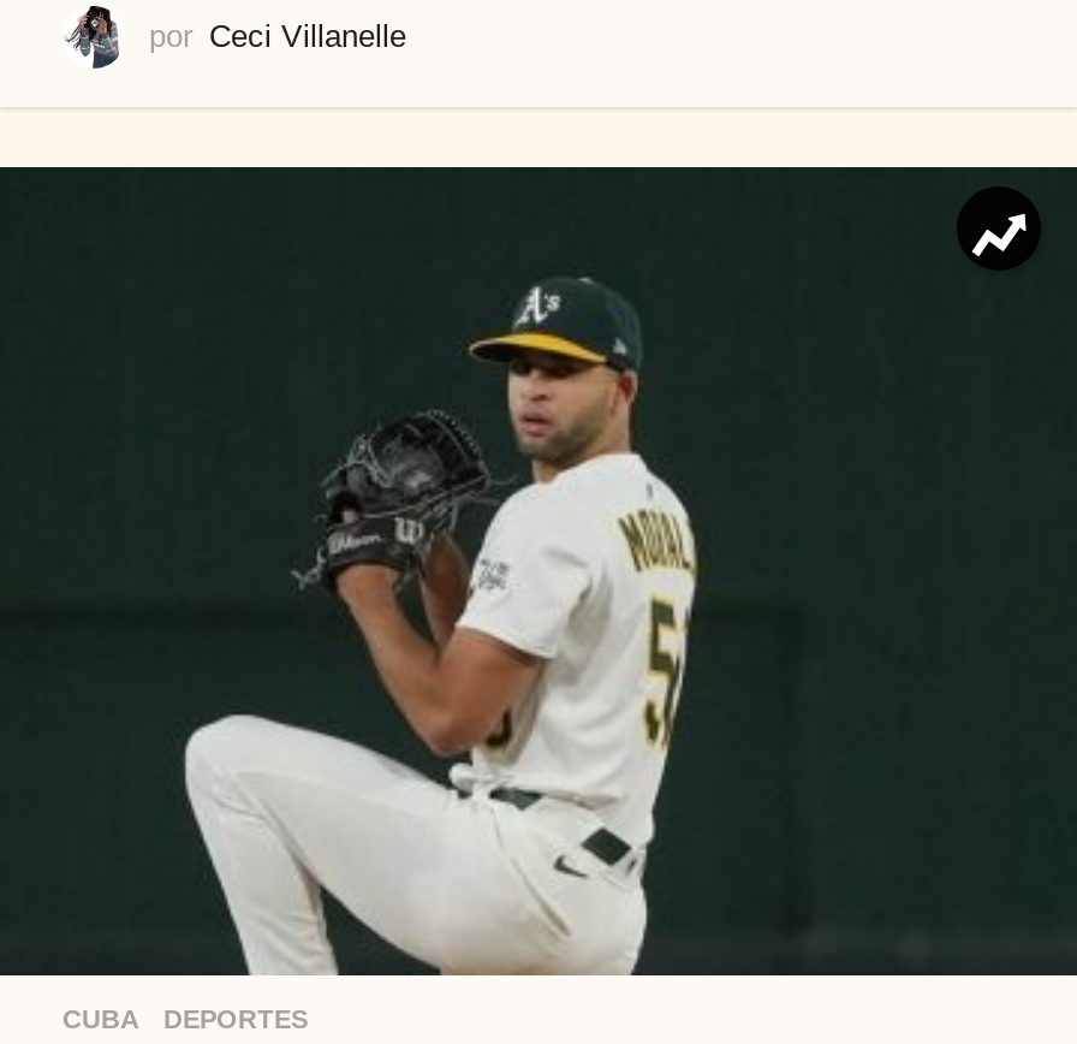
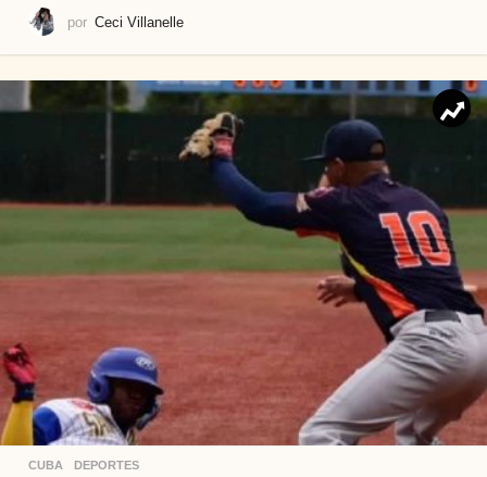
- [image]
+ [image]
